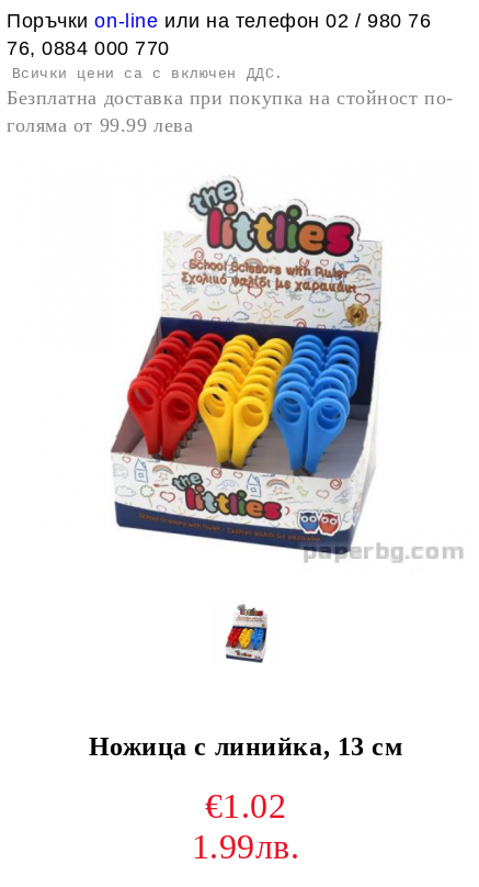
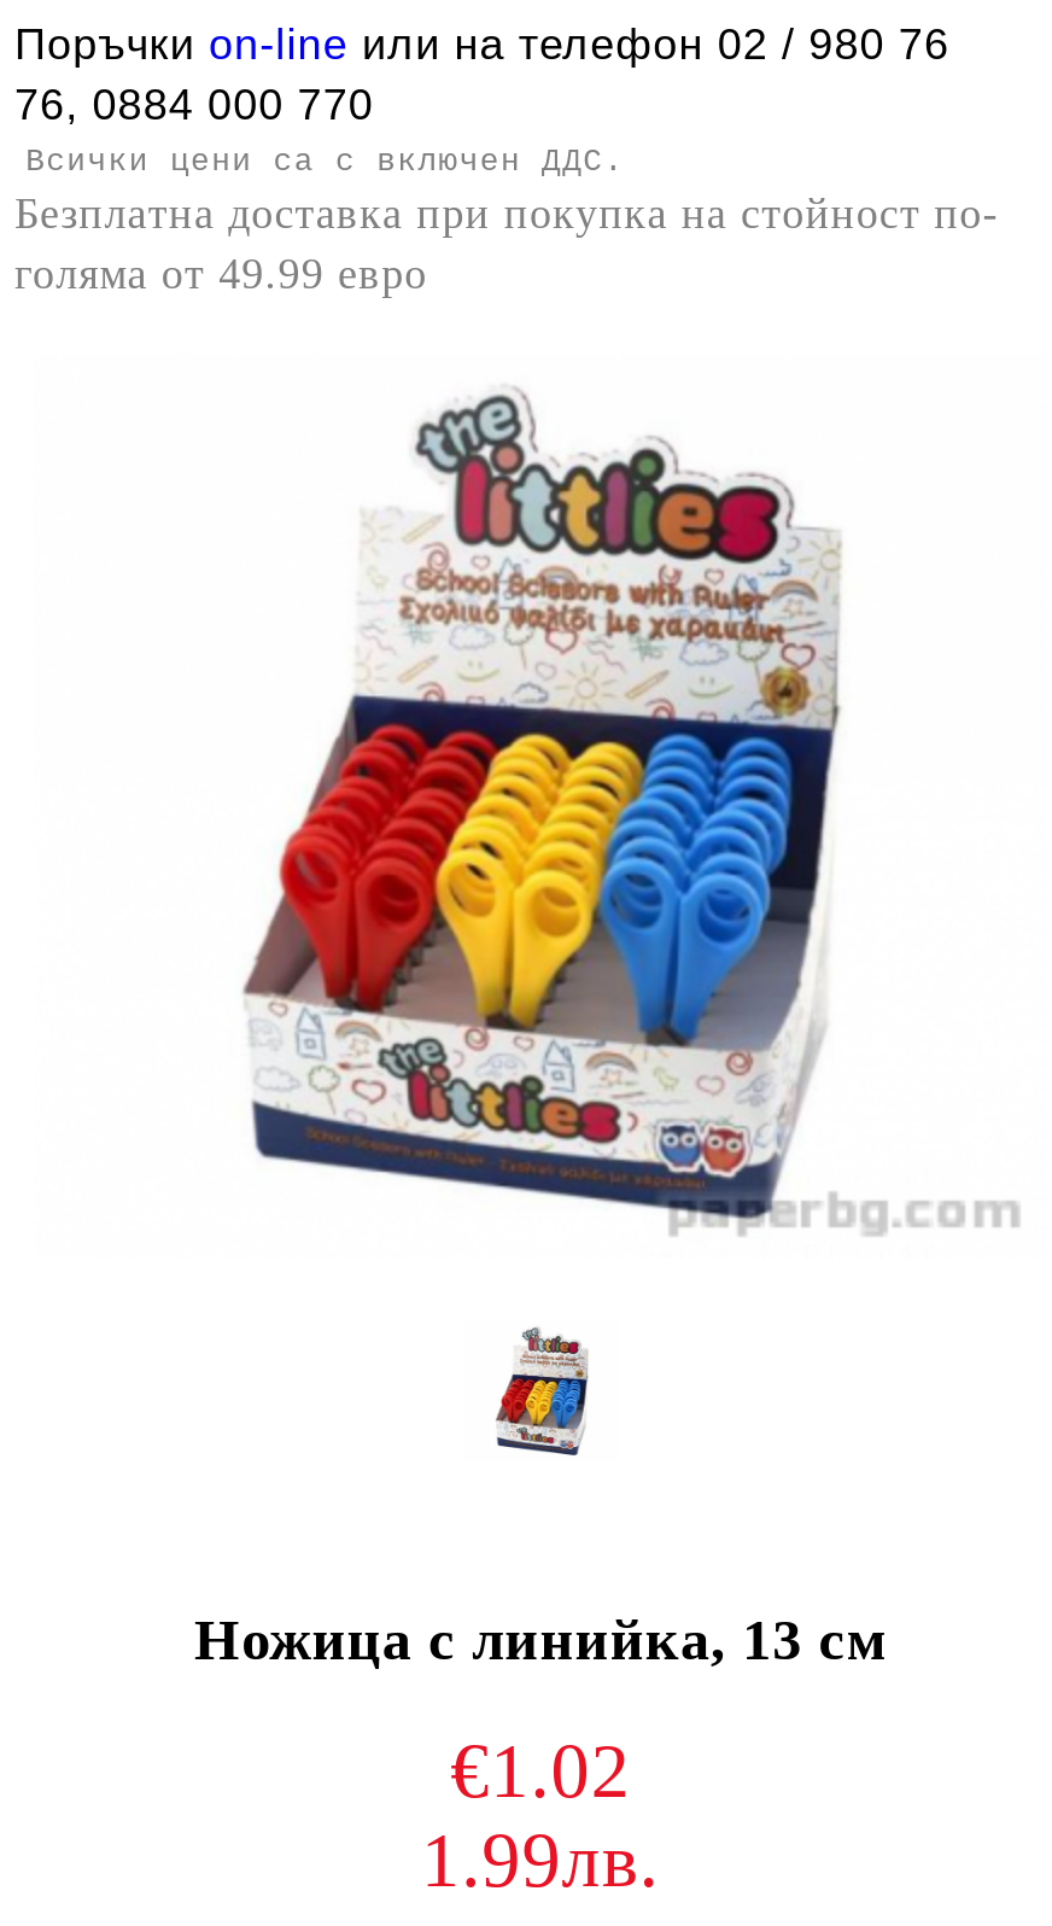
- голяма от 99.99 лева
+ голяма от 49.99 евро
